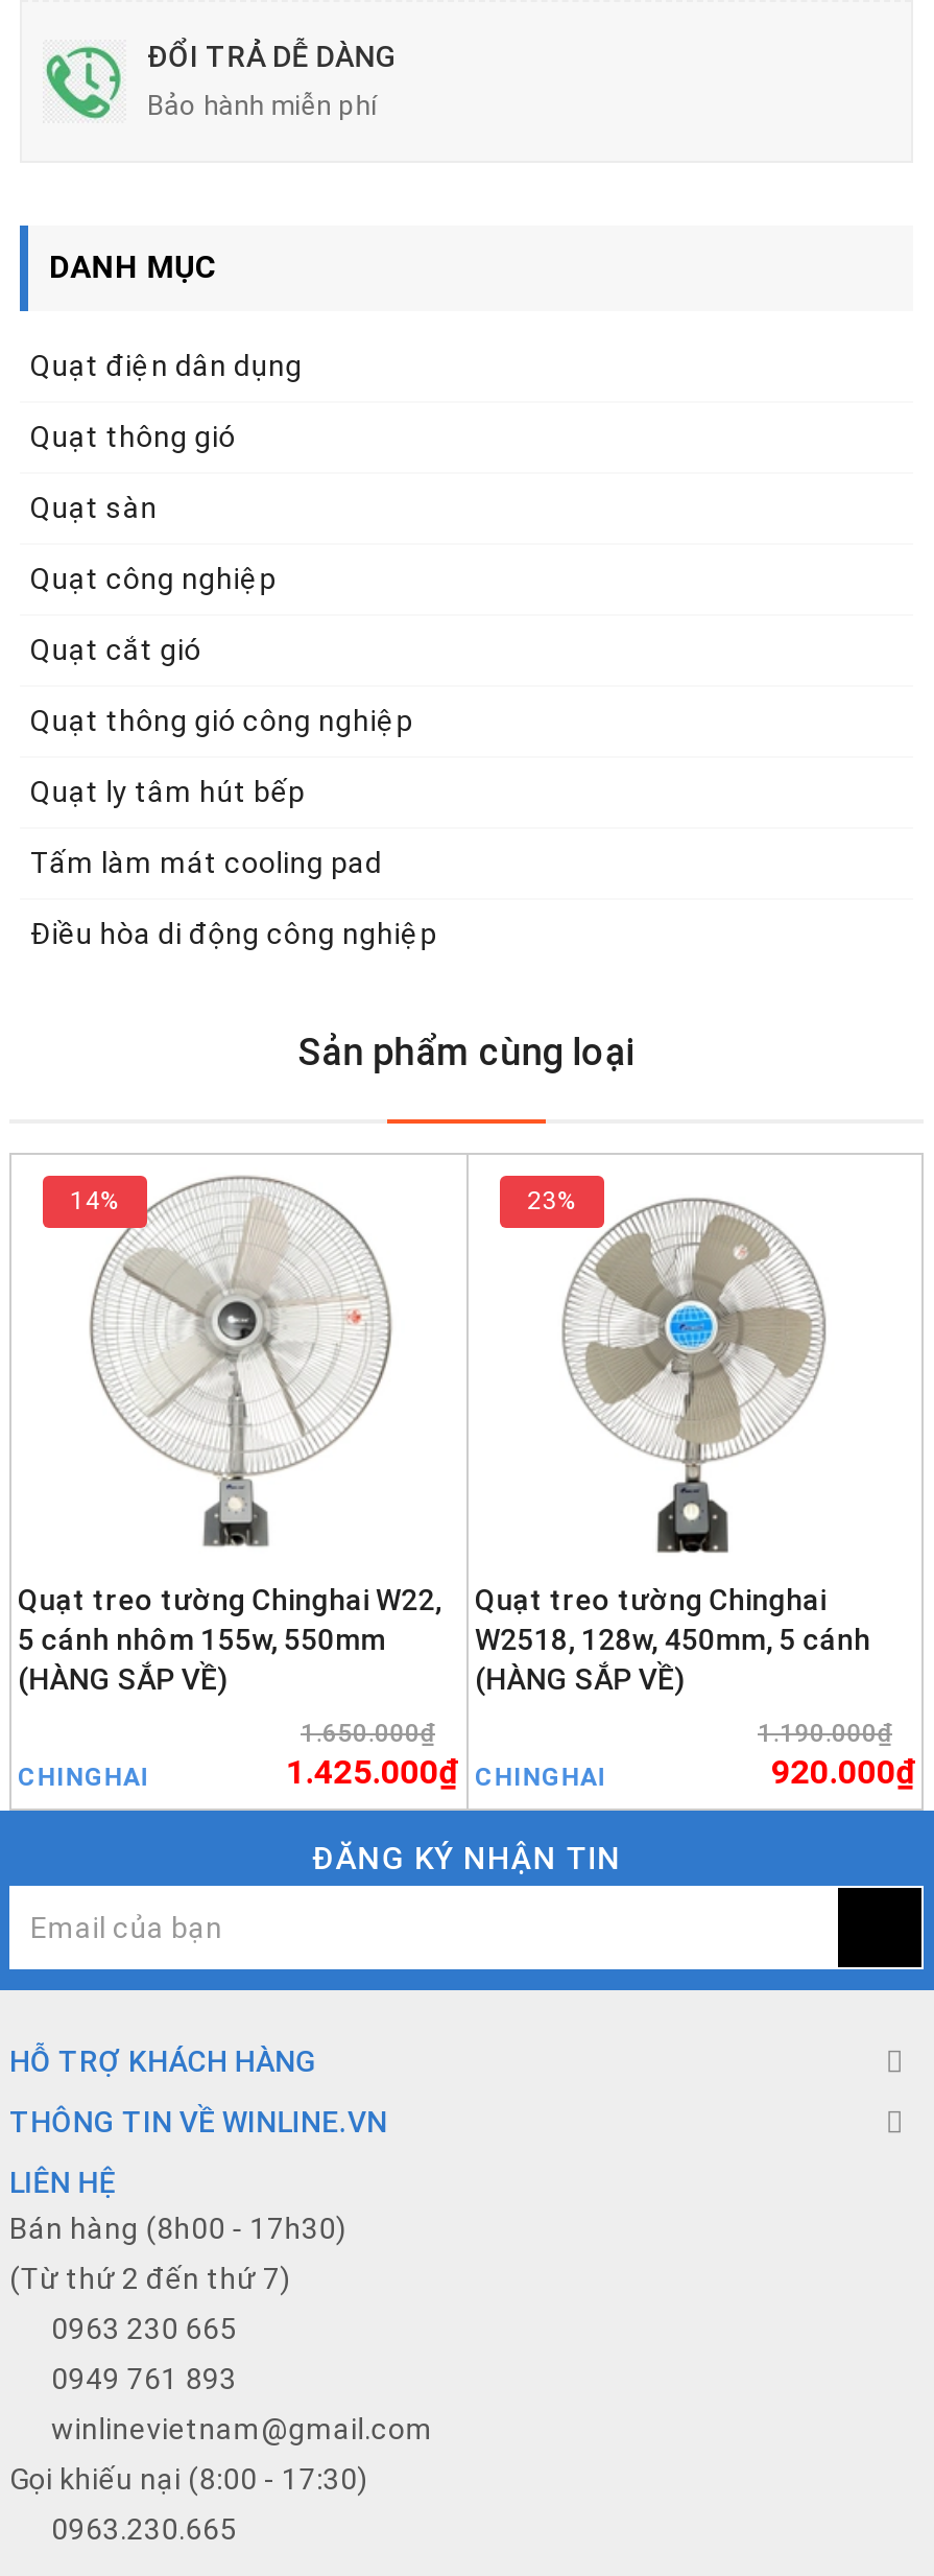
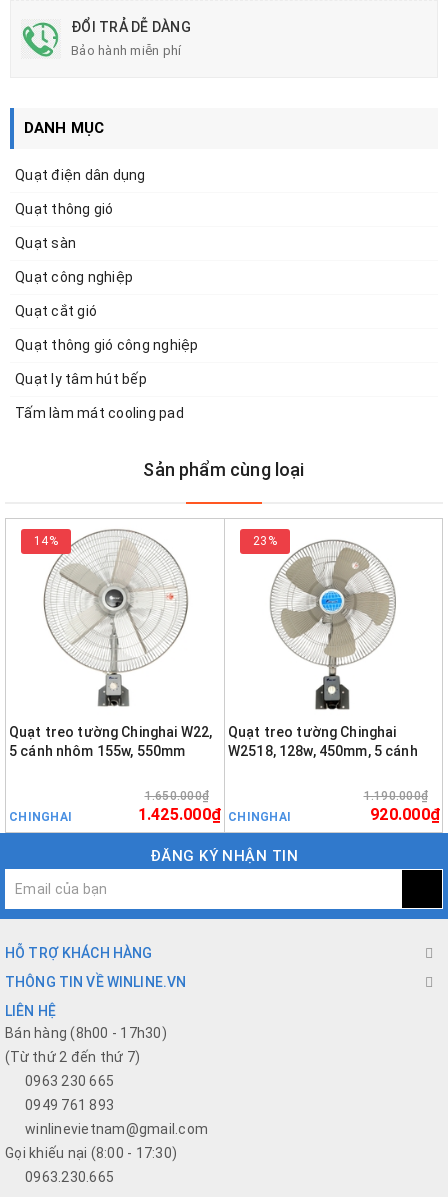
- Điều hòa di động công nghiệp

- (HÀNG SẮP VỀ)

- (HÀNG SẮP VỀ)
